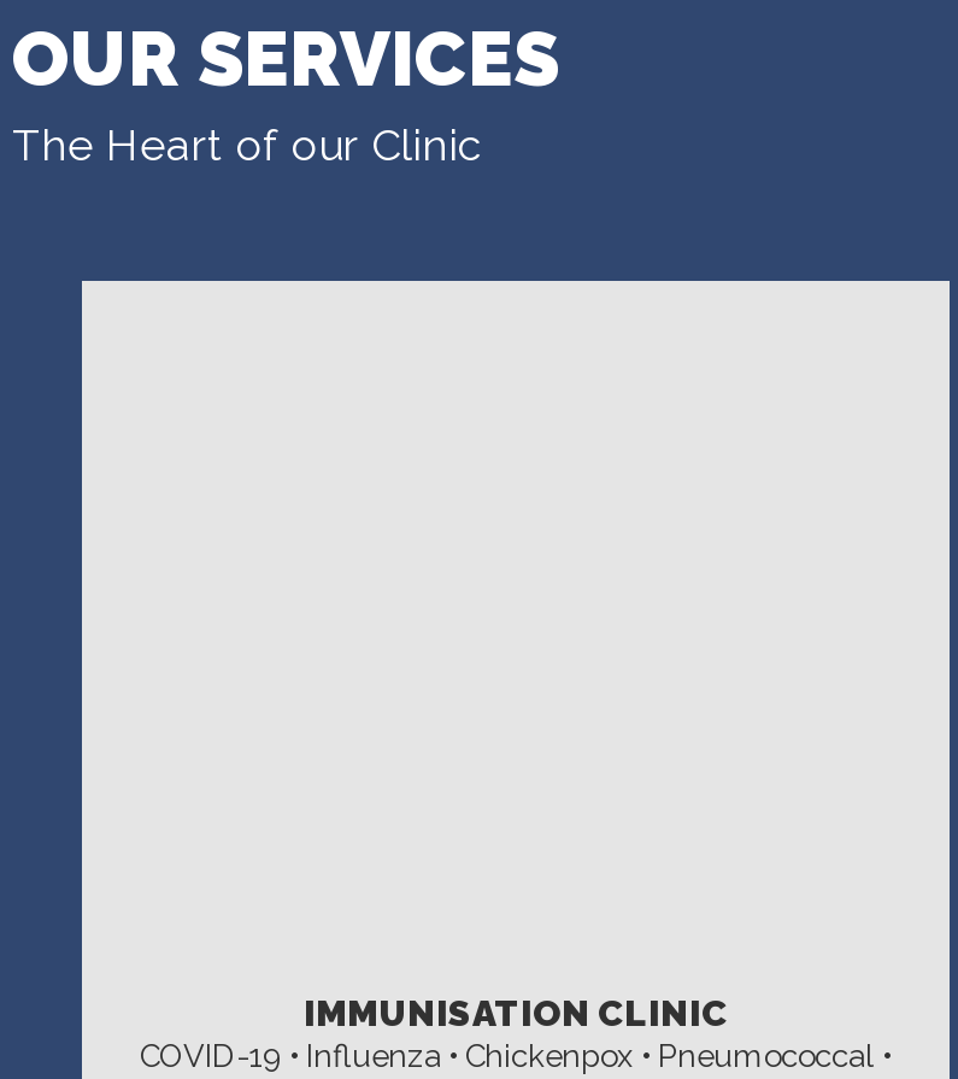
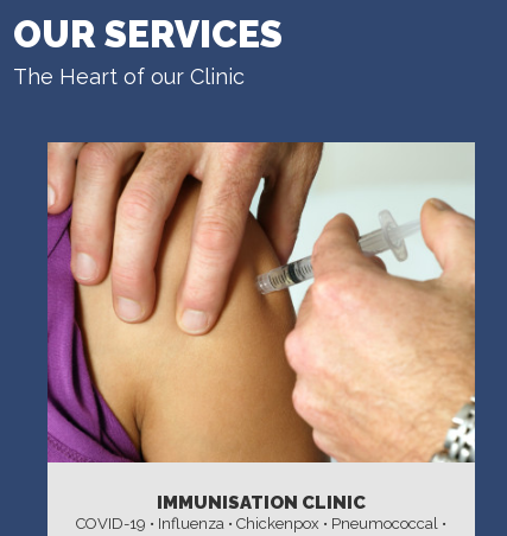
+ [image]
